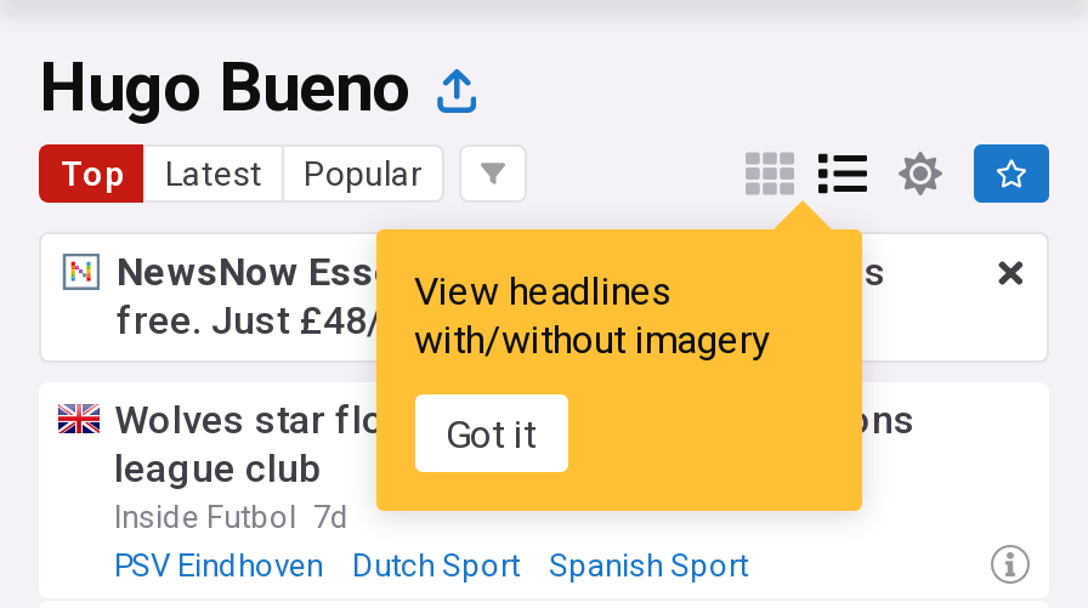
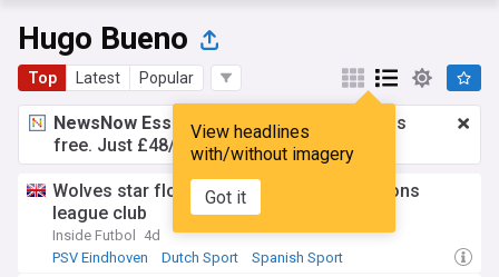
- Inside Futbol 7d
+ Inside Futbol 4d
